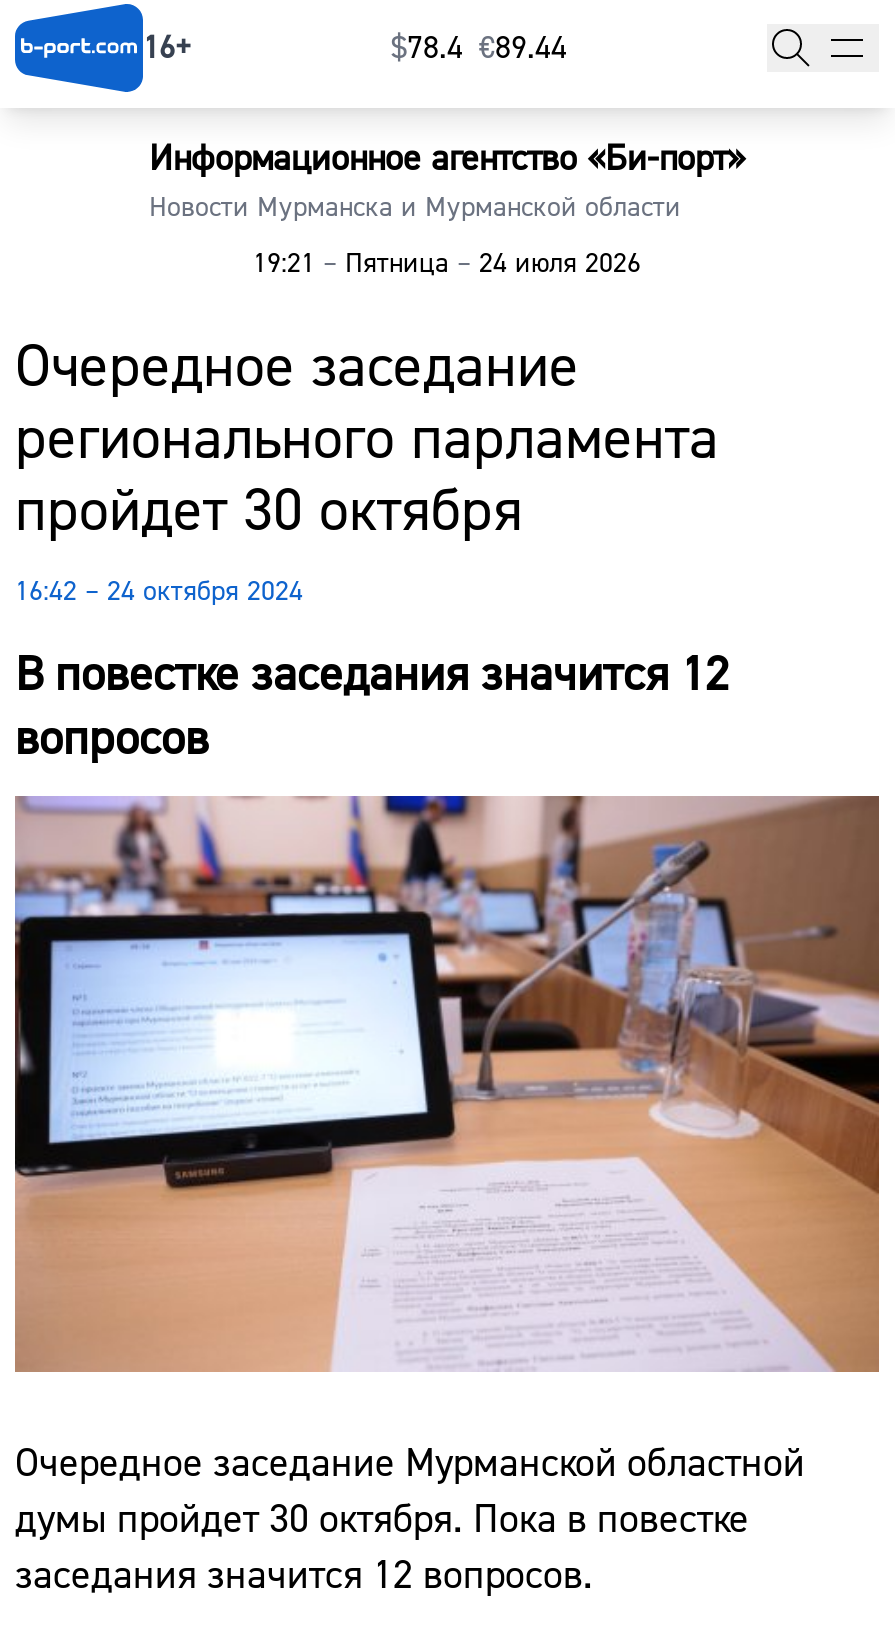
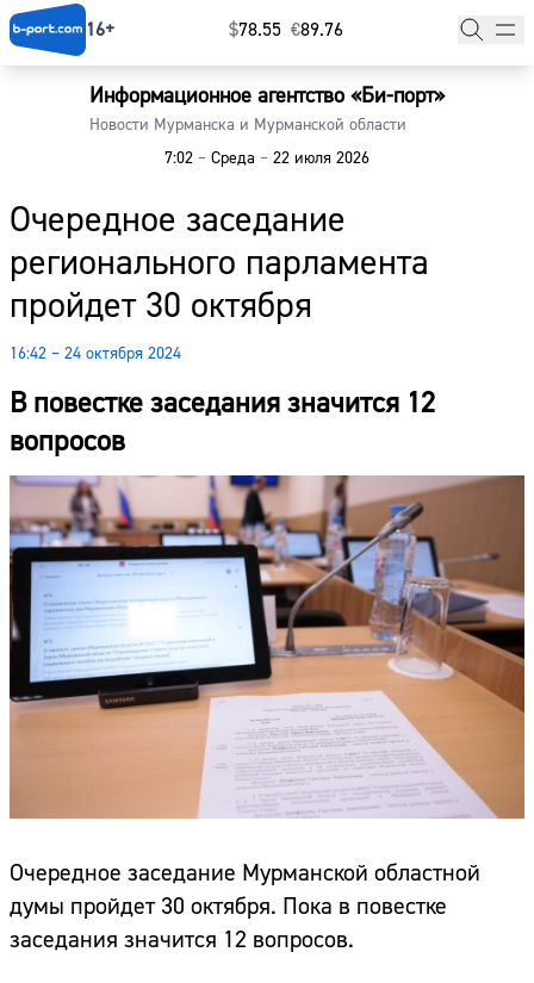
- $78.4 €89.44
+ $78.55 €89.76

- 19:21 – Пятница – 24 июля 2026
+ 7:02 – Среда – 22 июля 2026
